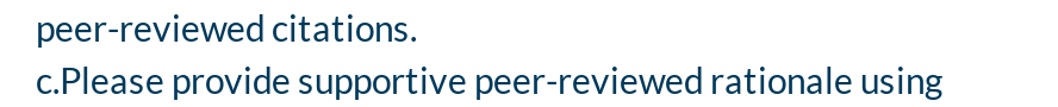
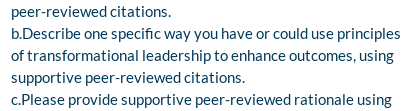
+ b.Describe one specific way you have or could use principles
+ of transformational leadership to enhance outcomes, using
+ supportive peer-reviewed citations.
